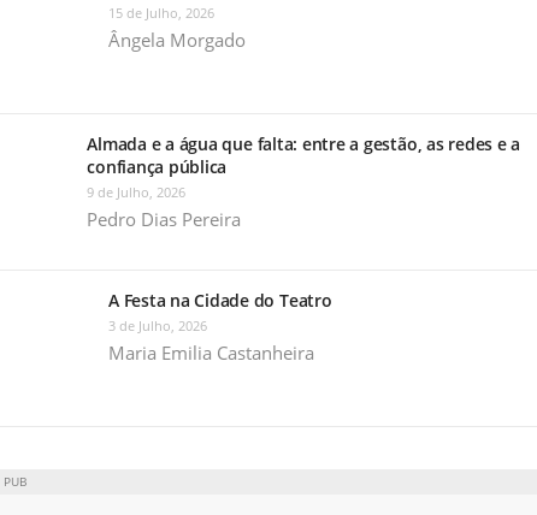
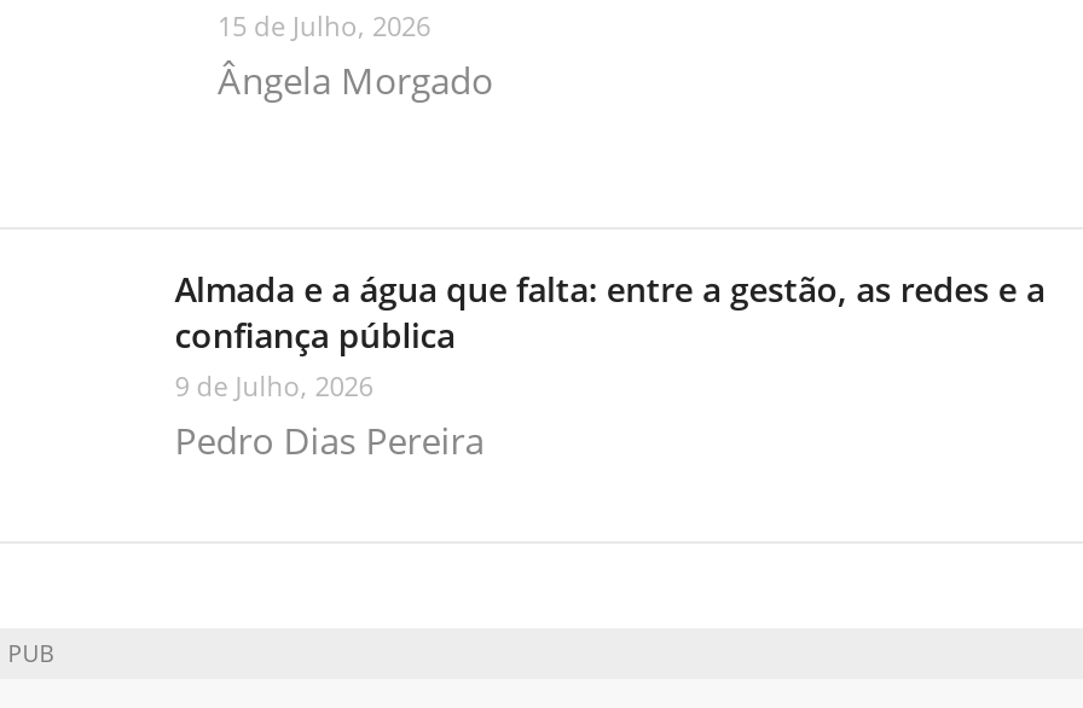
- A Festa na Cidade do Teatro
- 3 de Julho, 2026
- Maria Emilia Castanheira
